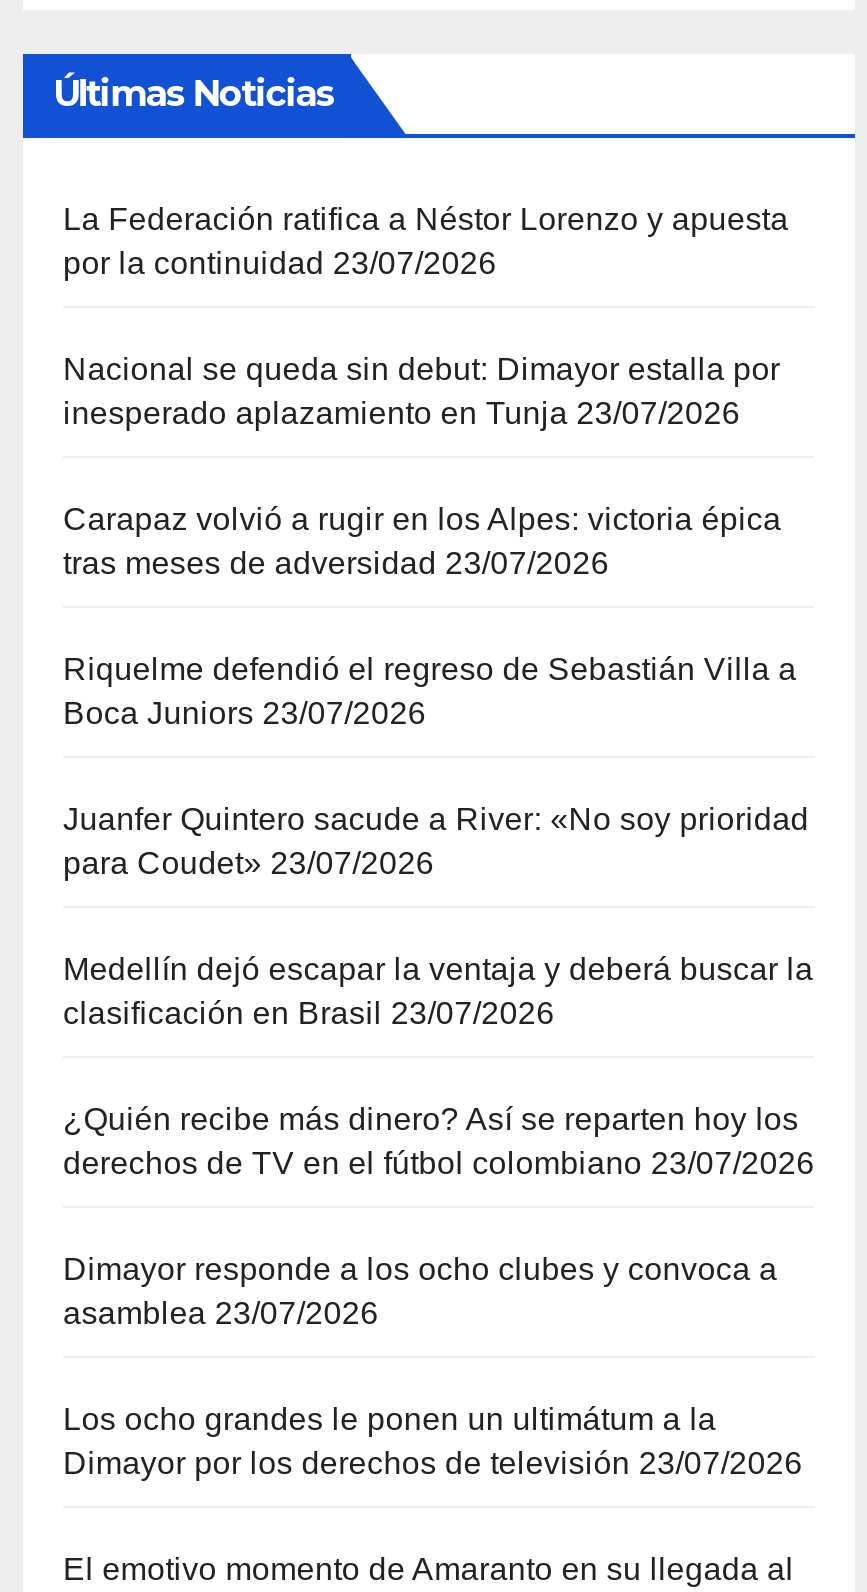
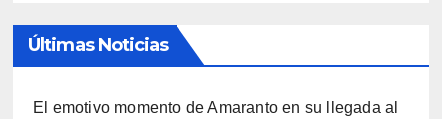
- La Federación ratifica a Néstor Lorenzo y apuesta
- por la continuidad 23/07/2026
- Nacional se queda sin debut: Dimayor estalla por
- inesperado aplazamiento en Tunja 23/07/2026
- Carapaz volvió a rugir en los Alpes: victoria épica
- tras meses de adversidad 23/07/2026
- Riquelme defendió el regreso de Sebastián Villa a
- Boca Juniors 23/07/2026
- Juanfer Quintero sacude a River: «No soy prioridad
- para Coudet» 23/07/2026
- Medellín dejó escapar la ventaja y deberá buscar la
- clasificación en Brasil 23/07/2026
- ¿Quién recibe más dinero? Así se reparten hoy los
- derechos de TV en el fútbol colombiano 23/07/2026
- Dimayor responde a los ocho clubes y convoca a
- asamblea 23/07/2026
- Los ocho grandes le ponen un ultimátum a la
- Dimayor por los derechos de televisión 23/07/2026
